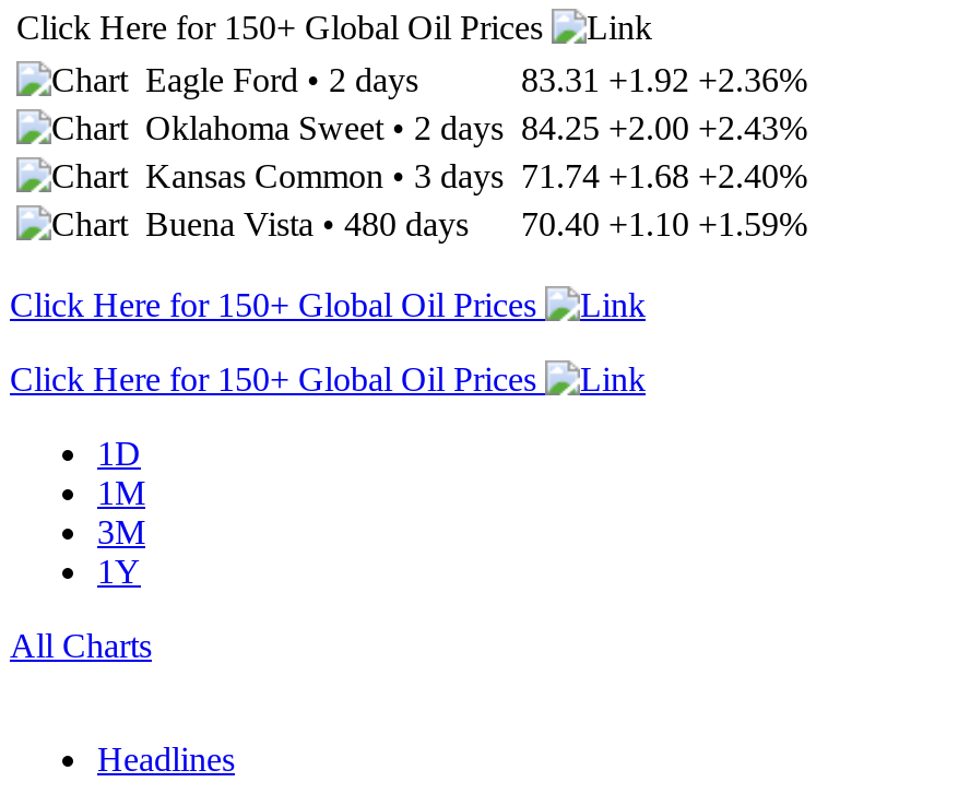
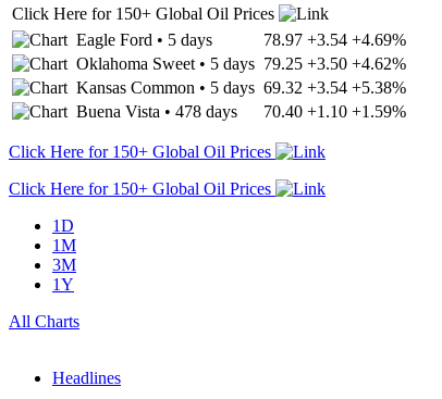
- Eagle Ford • 2 days
+ Eagle Ford • 5 days

- 83.31 +1.92 +2.36%
+ 78.97 +3.54 +4.69%

- Oklahoma Sweet • 2 days 84.25 +2.00 +2.43%
+ Oklahoma Sweet • 5 days 79.25 +3.50 +4.62%

- Kansas Common • 3 days 71.74 +1.68 +2.40%
+ Kansas Common • 5 days 69.32 +3.54 +5.38%

- Buena Vista • 480 days
+ Buena Vista • 478 days
